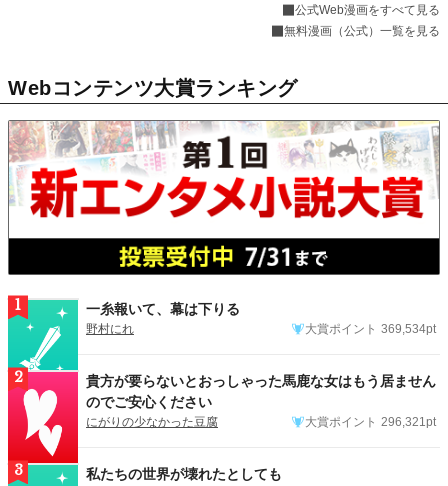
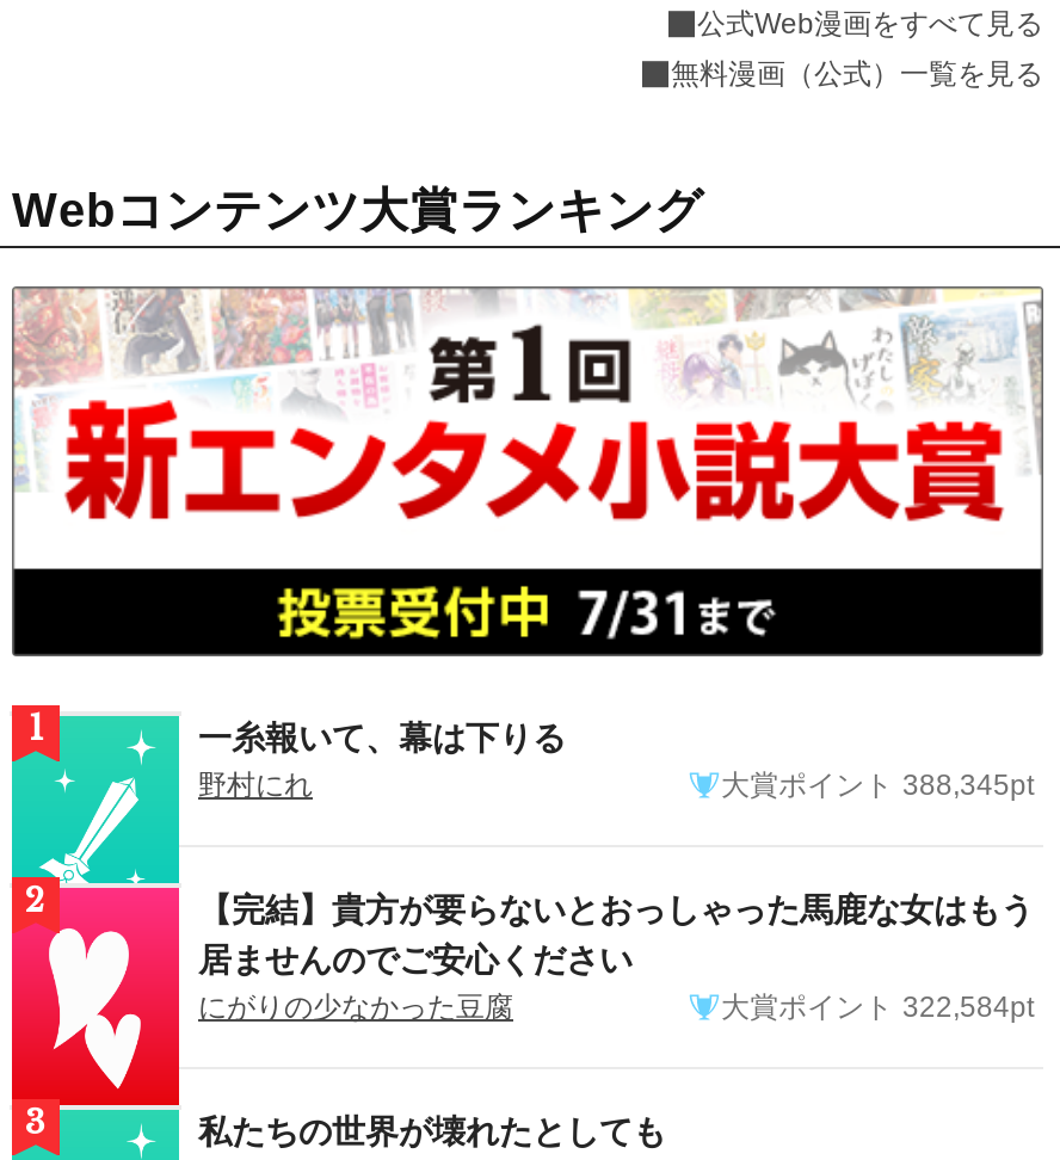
- 大賞ポイント 369,534pt
+ 大賞ポイント 388,345pt

- 貴方が要らないとおっしゃった馬鹿な女はもう居ません
- のでご安心ください
+ 【完結】貴方が要らないとおっしゃった馬鹿な女はもう
+ 居ませんのでご安心ください

- 大賞ポイント 296,321pt
+ 大賞ポイント 322,584pt
